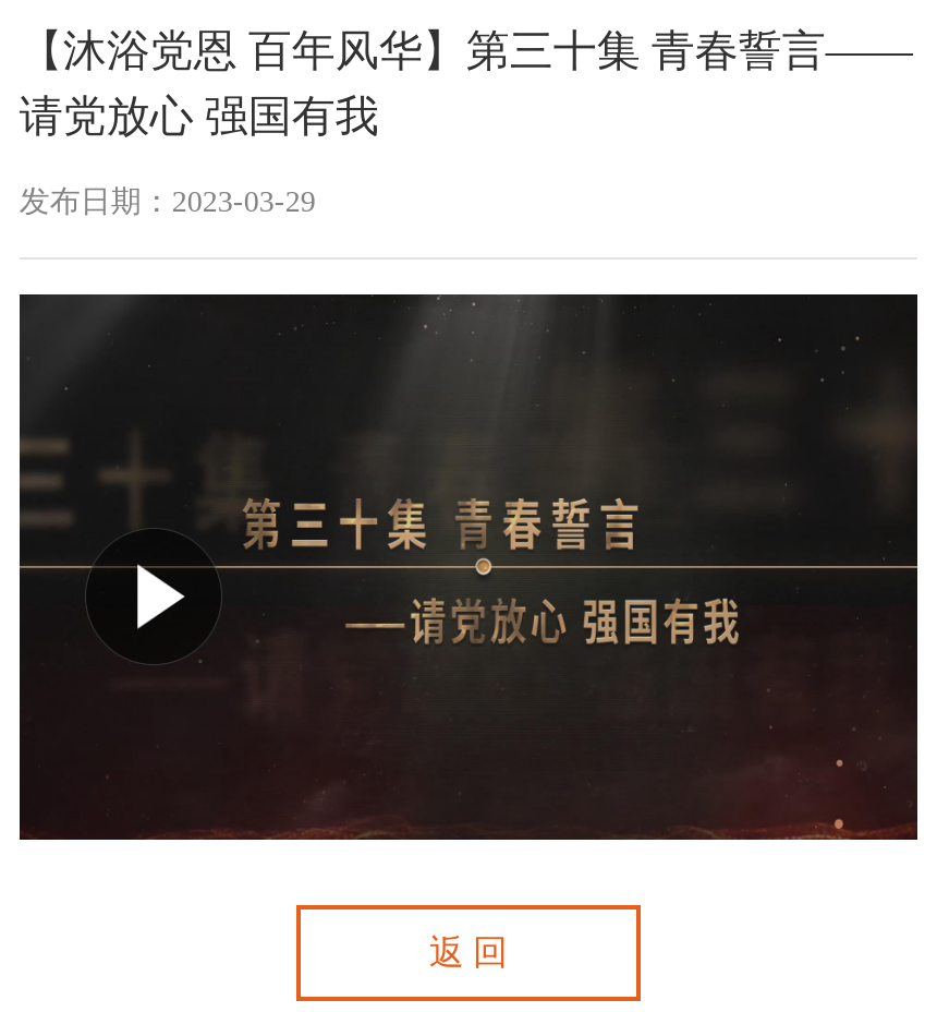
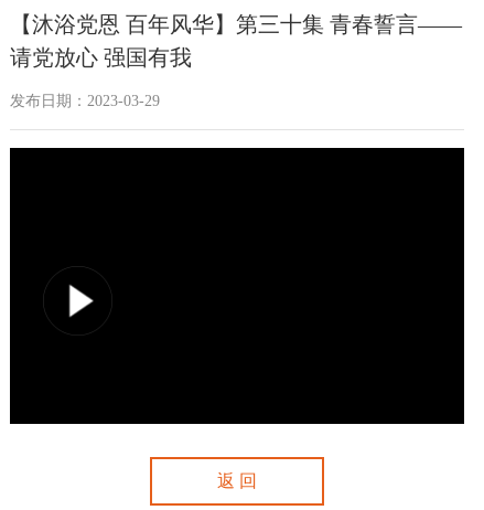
- [image]
